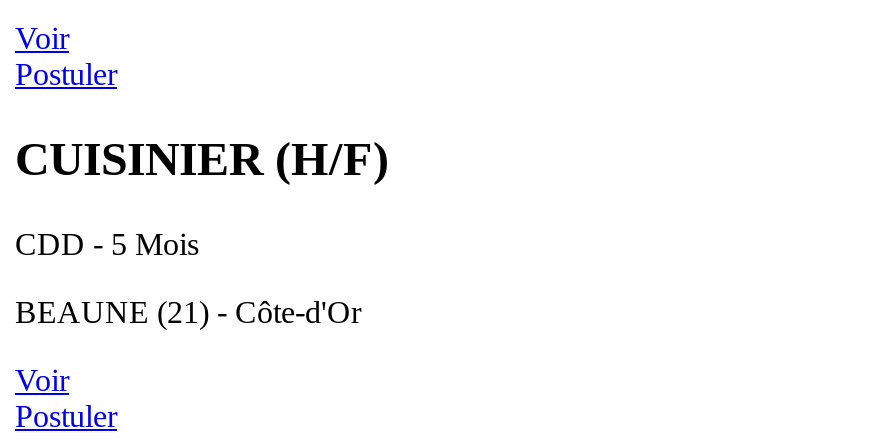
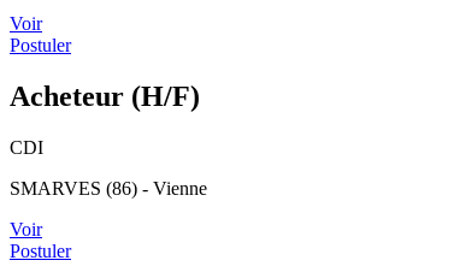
- CUISINIER (H/F)
+ Acheteur (H/F)

- CDD - 5 Mois
+ CDI

- BEAUNE (21) - Côte-d'Or
+ SMARVES (86) - Vienne
